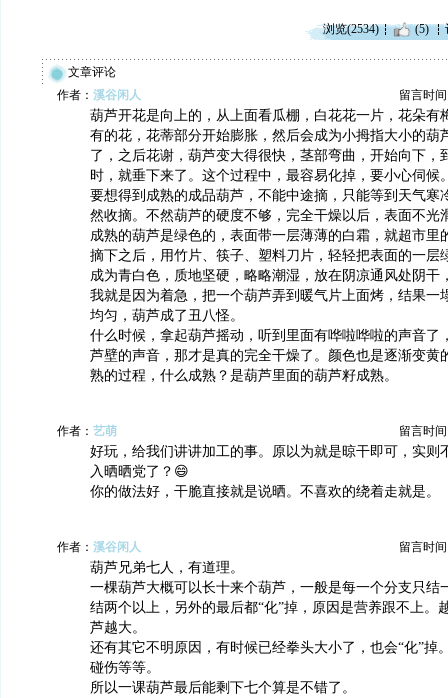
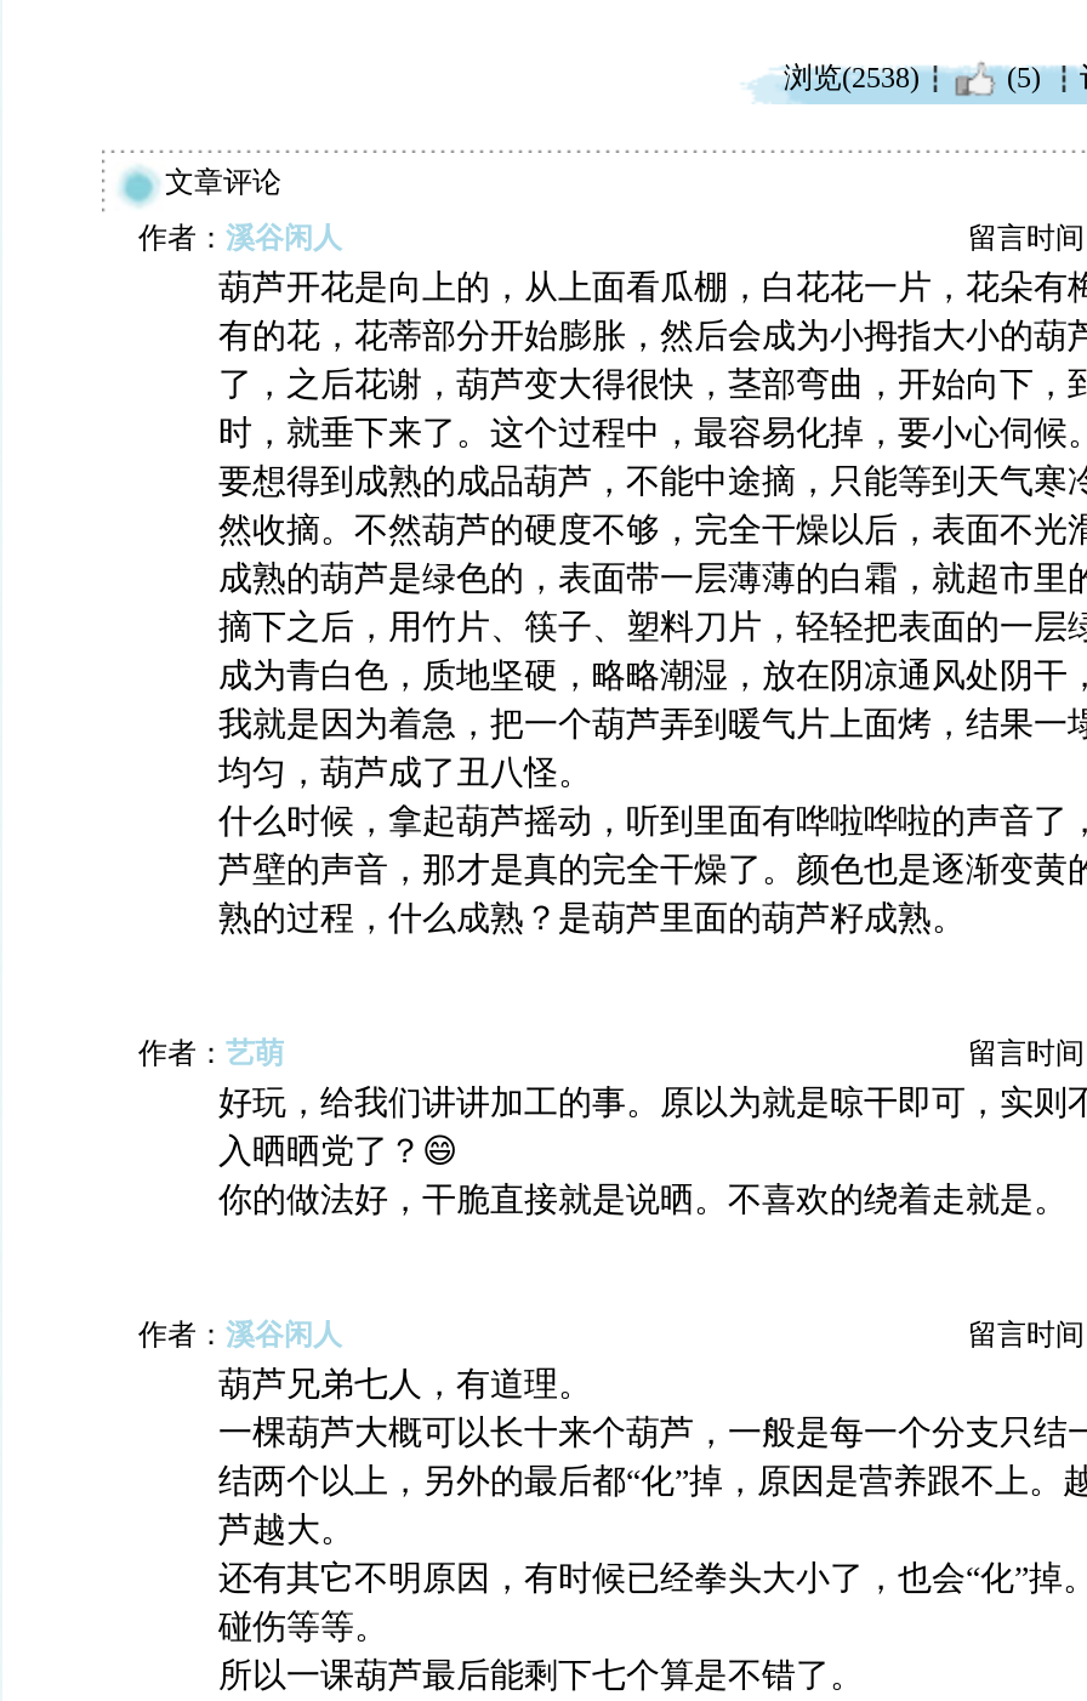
- 浏览(2534)
+ 浏览(2538)
